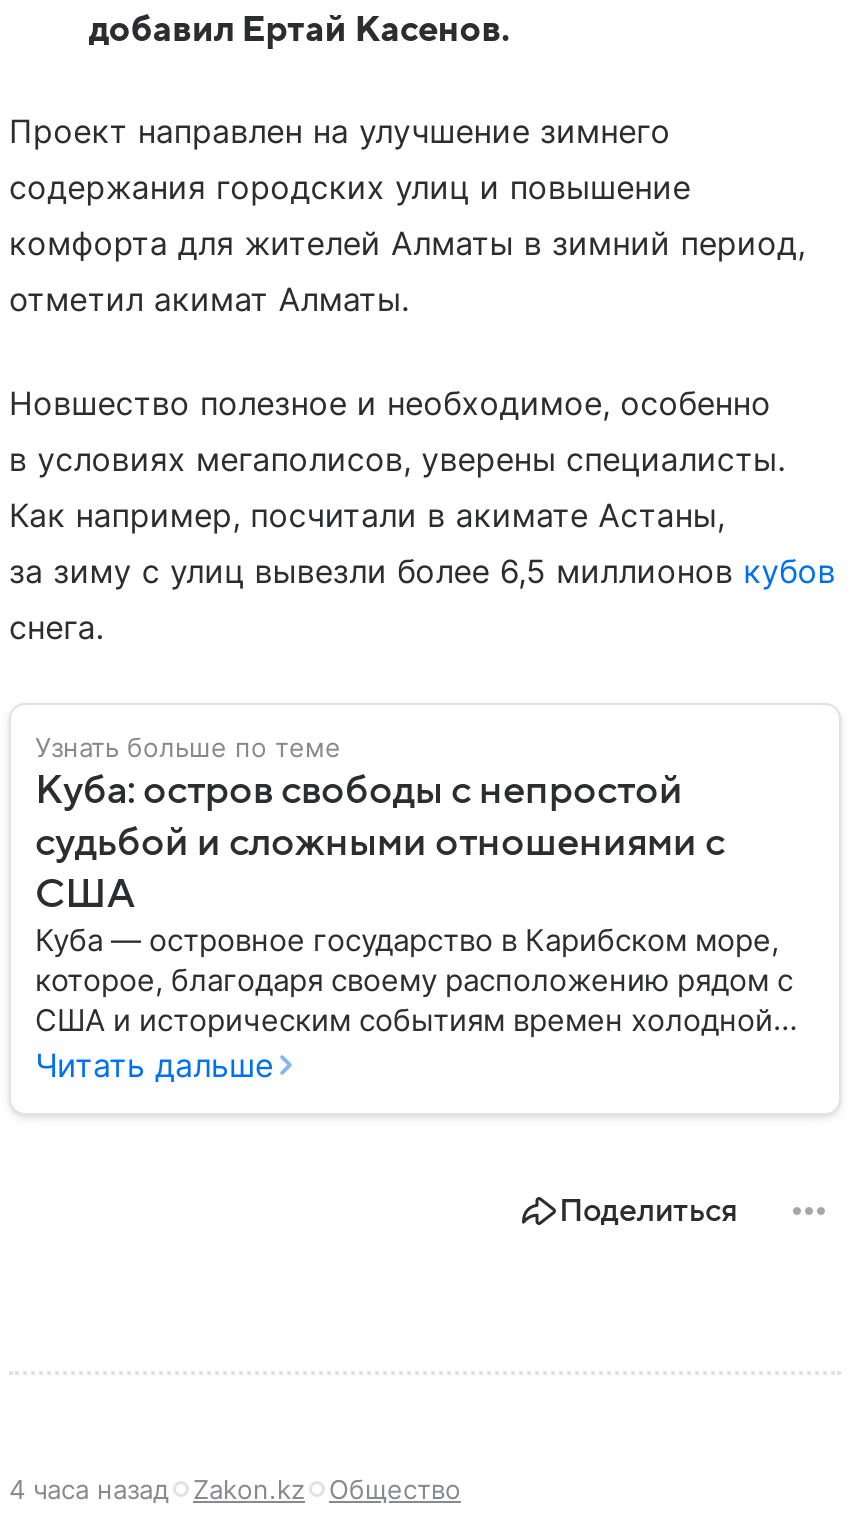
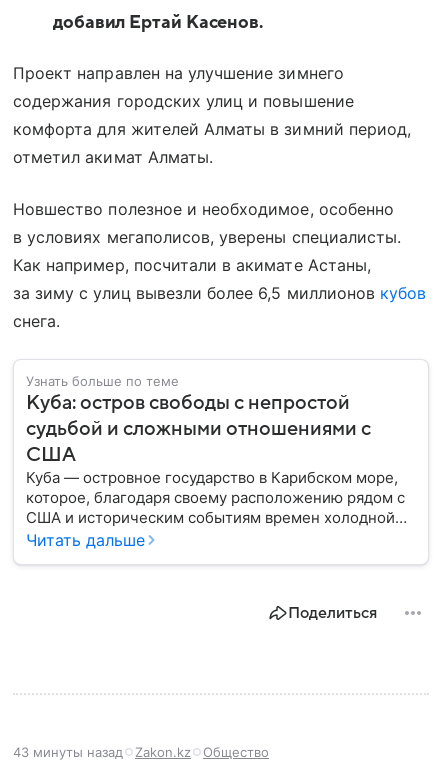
- 4 часа назад Zakon.kz Общество
+ 43 минуты назад Zakon.kz Общество
